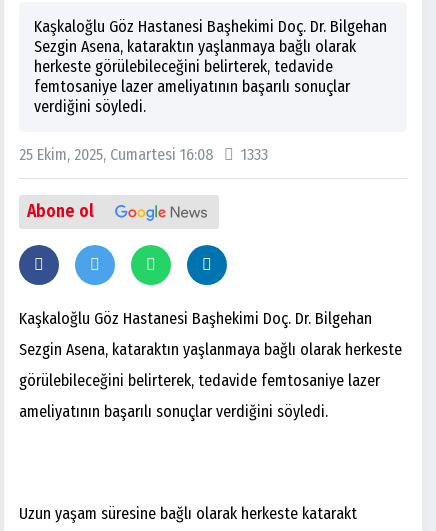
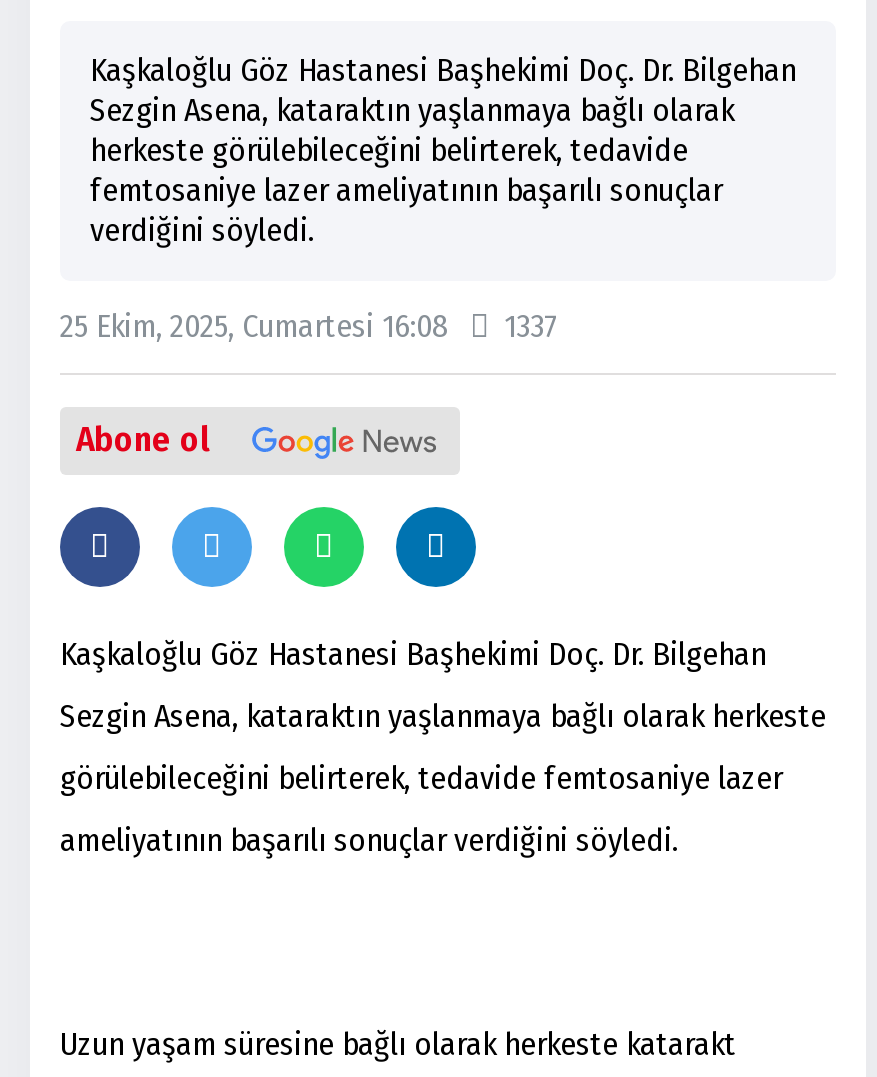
- 25 Ekim, 2025, Cumartesi 16:08 1333
+ 25 Ekim, 2025, Cumartesi 16:08 1337
